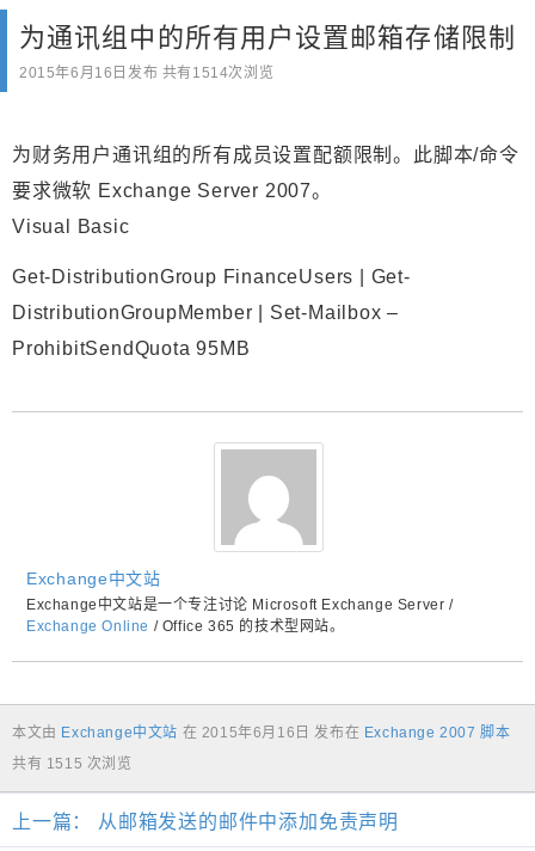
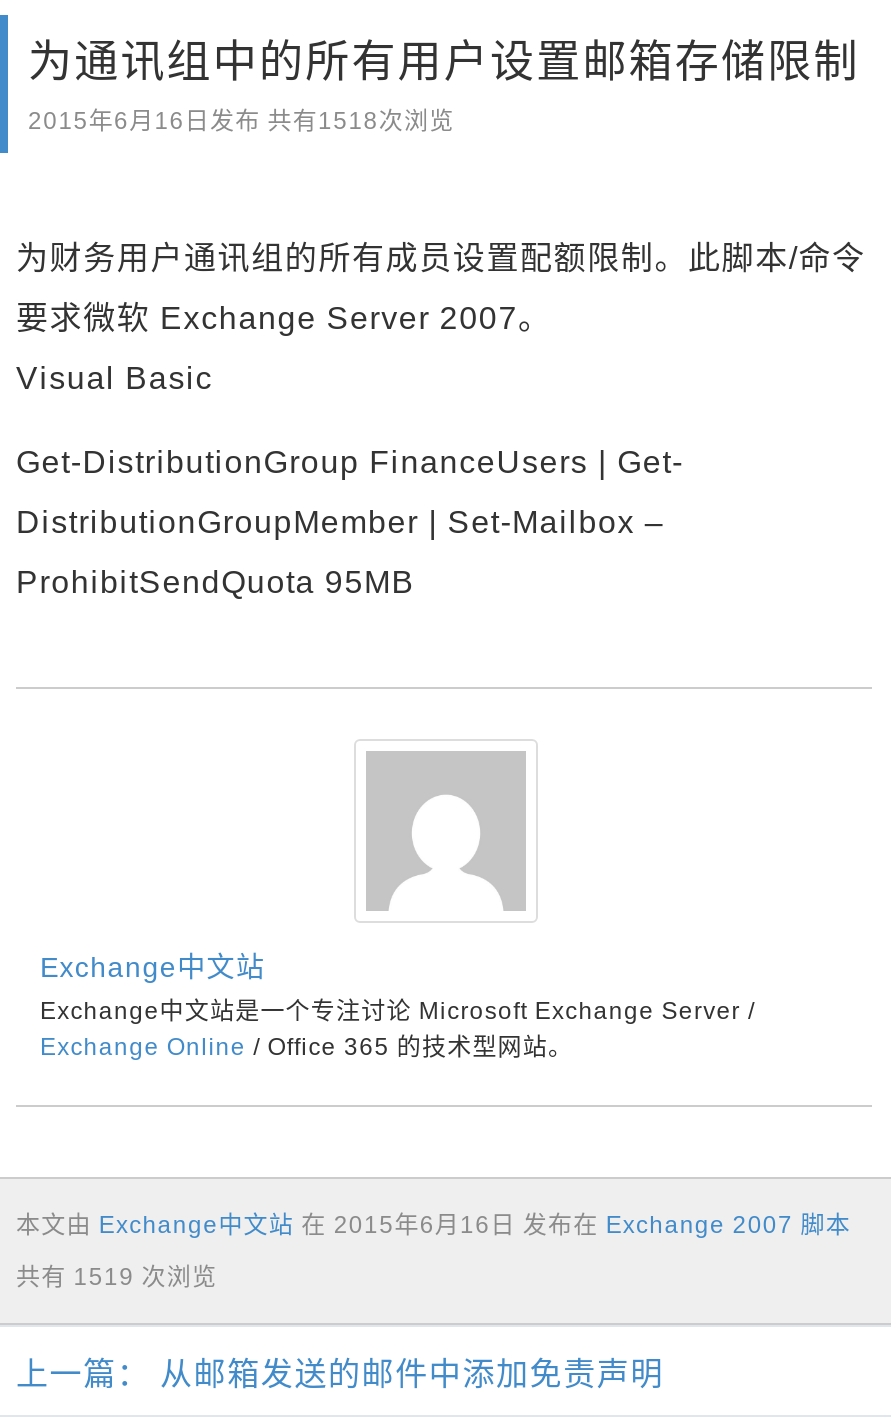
- 2015年6月16日发布 共有1514次浏览
+ 2015年6月16日发布 共有1518次浏览

- 共有 1515 次浏览
+ 共有 1519 次浏览
